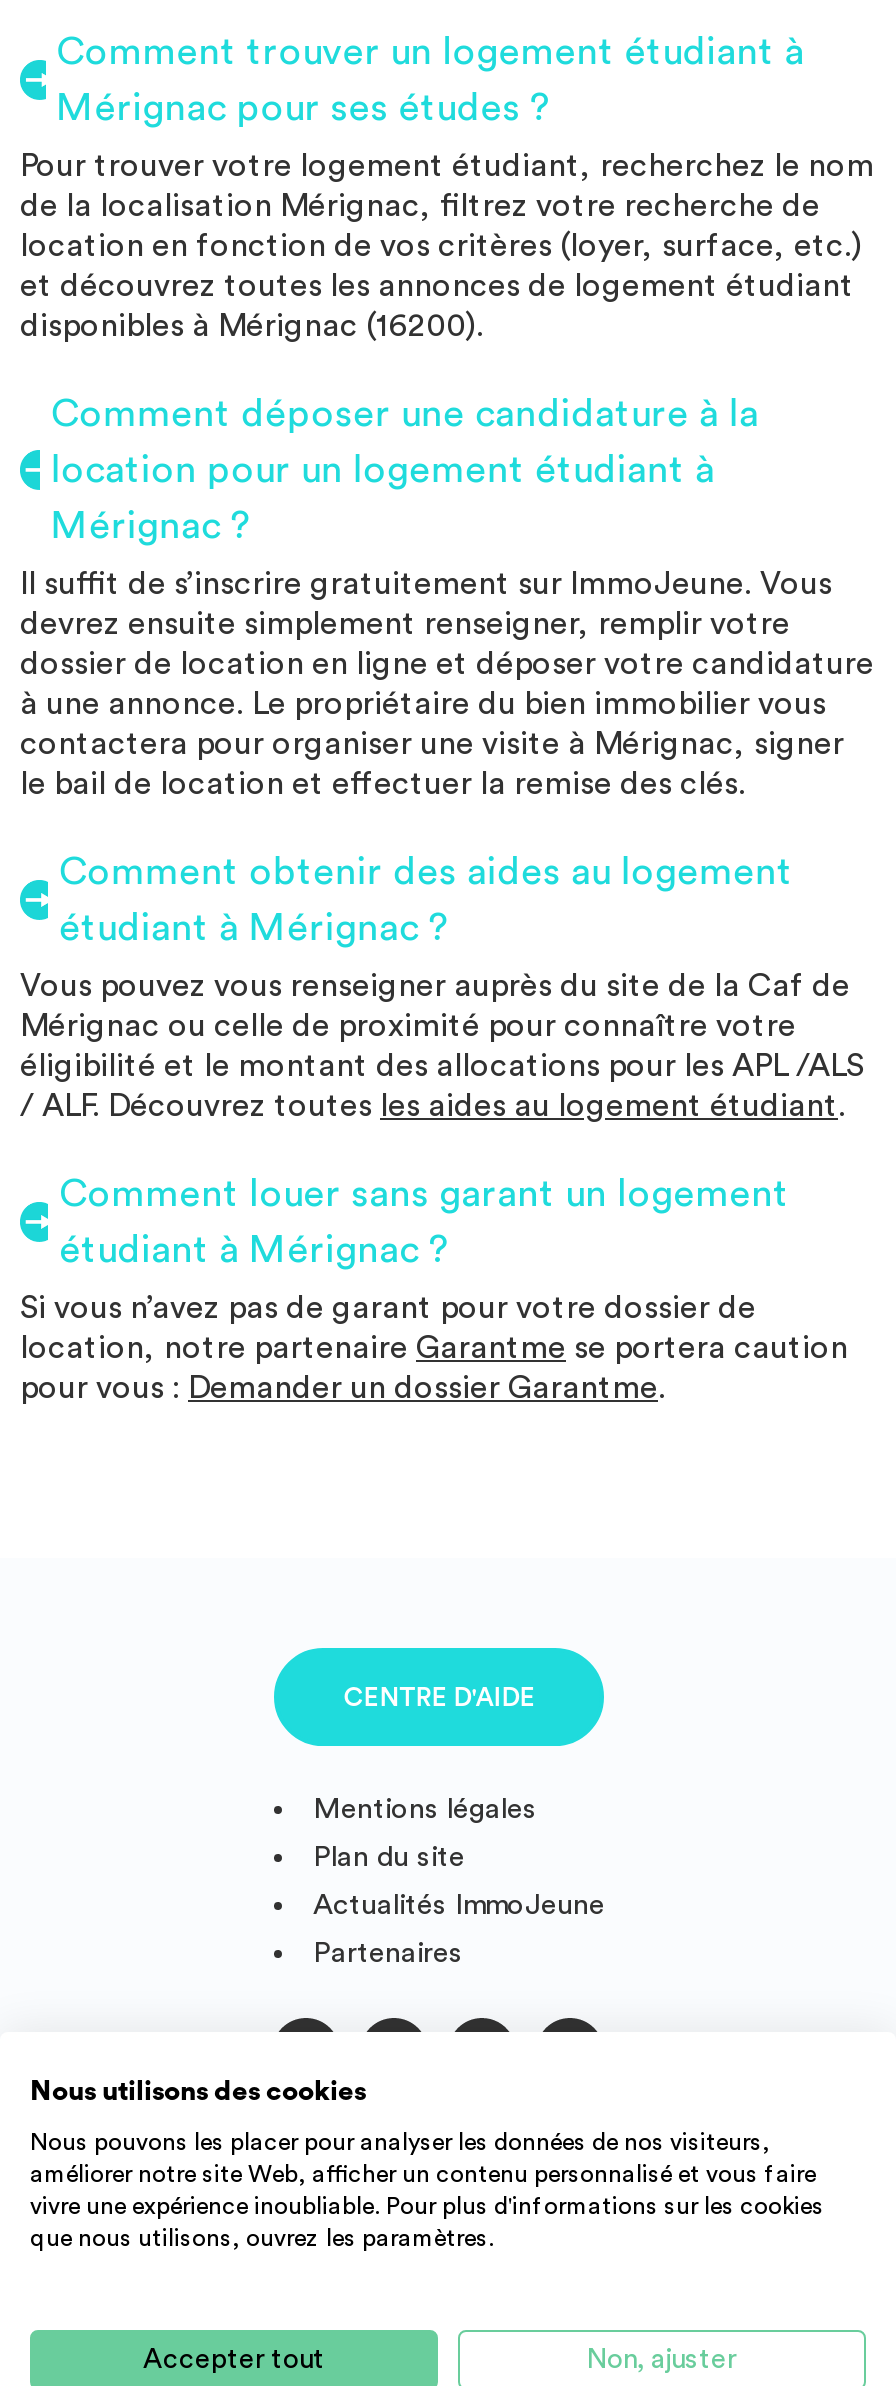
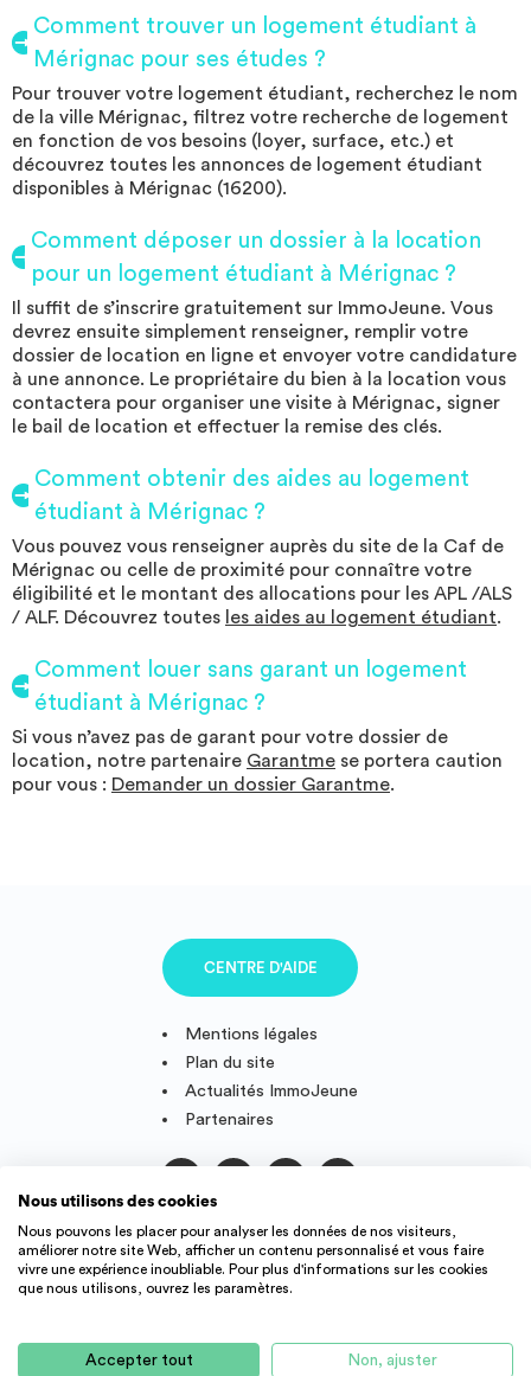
- de la localisation Mérignac, filtrez votre recherche de
- location en fonction de vos critères (loyer, surface, etc.)
- et découvrez toutes les annonces de logement étudiant
+ de la ville Mérignac, filtrez votre recherche de logement
+ en fonction de vos besoins (loyer, surface, etc.) et
+ découvrez toutes les annonces de logement étudiant

- Comment déposer une candidature à la
- location pour un logement étudiant à
- Mérignac ?
+ Comment déposer un dossier à la location
+ pour un logement étudiant à Mérignac ?

- dossier de location en ligne et déposer votre candidature
- à une annonce. Le propriétaire du bien immobilier vous
+ dossier de location en ligne et envoyer votre candidature
+ à une annonce. Le propriétaire du bien à la location vous
